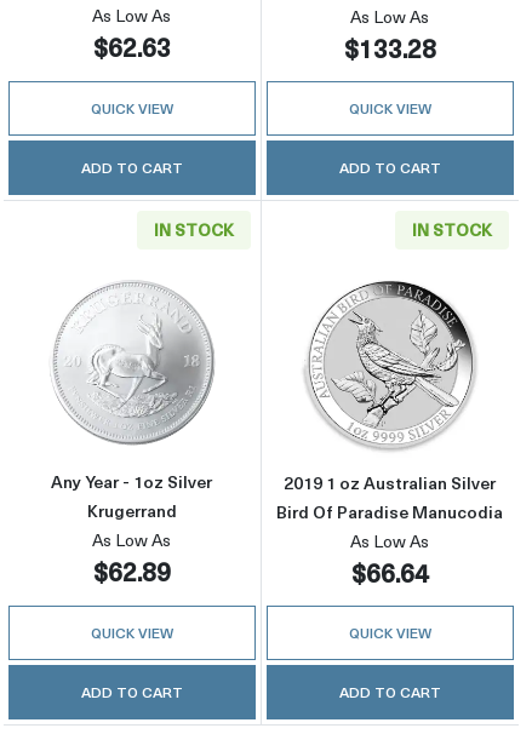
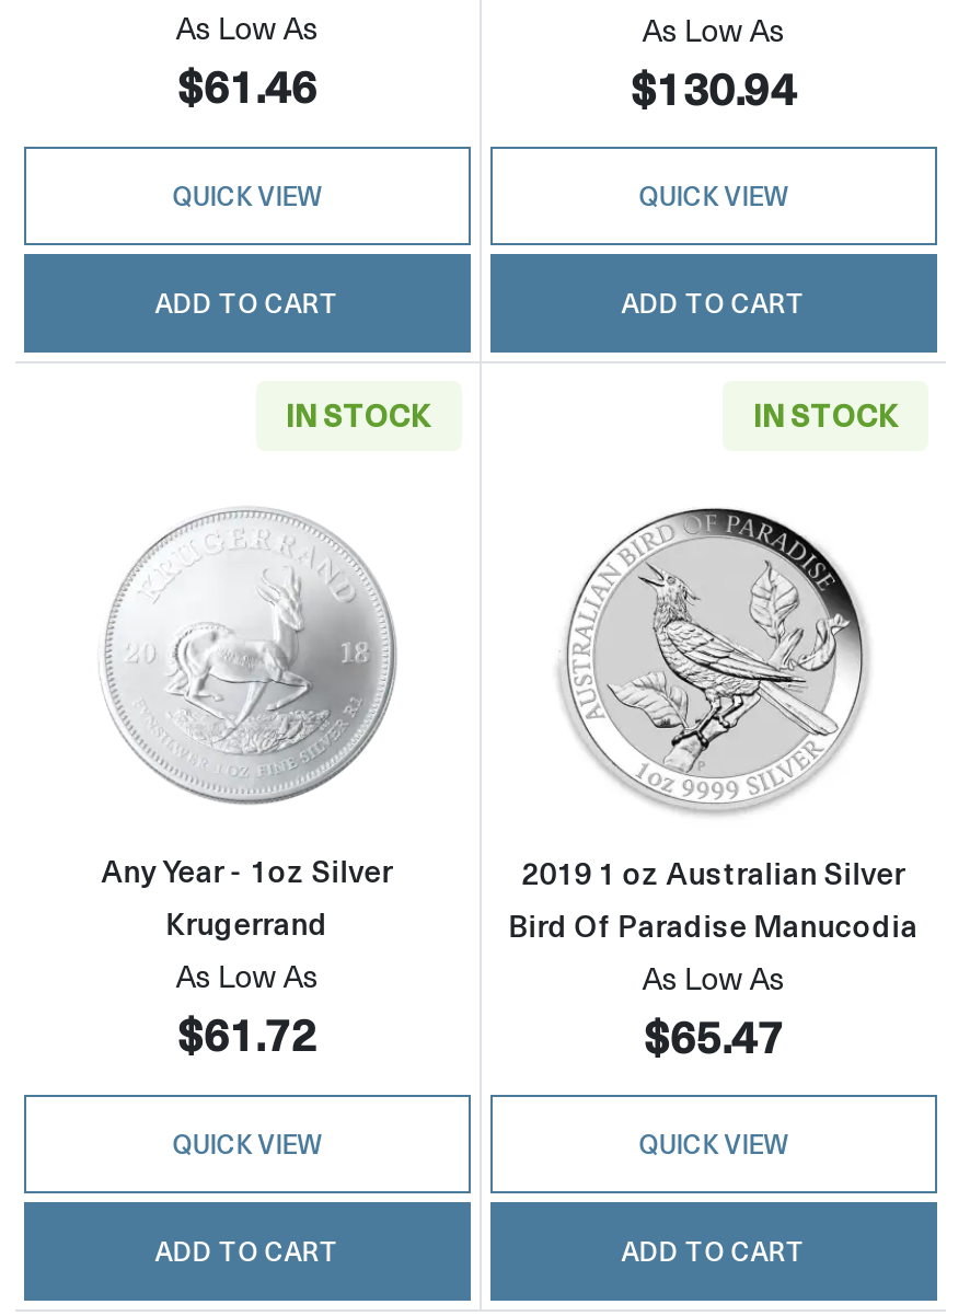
- $62.63
+ $61.46

- $133.28
+ $130.94

- $62.89
+ $61.72

- $66.64
+ $65.47
